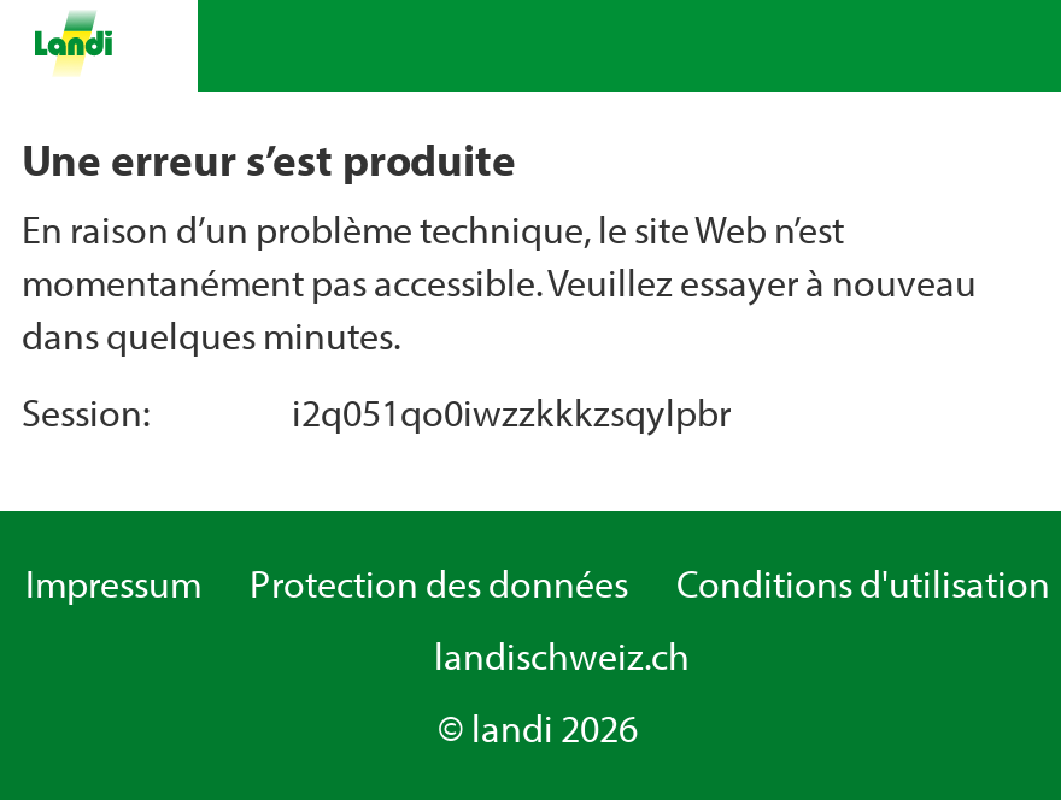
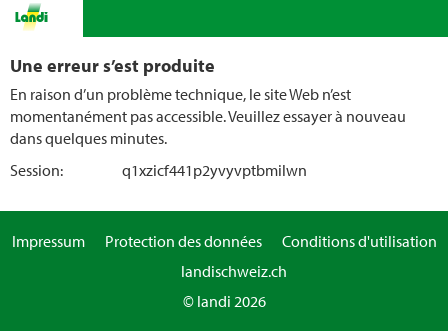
- i2q051qo0iwzzkkkzsqylpbr
+ q1xzicf441p2yvyvptbmilwn
